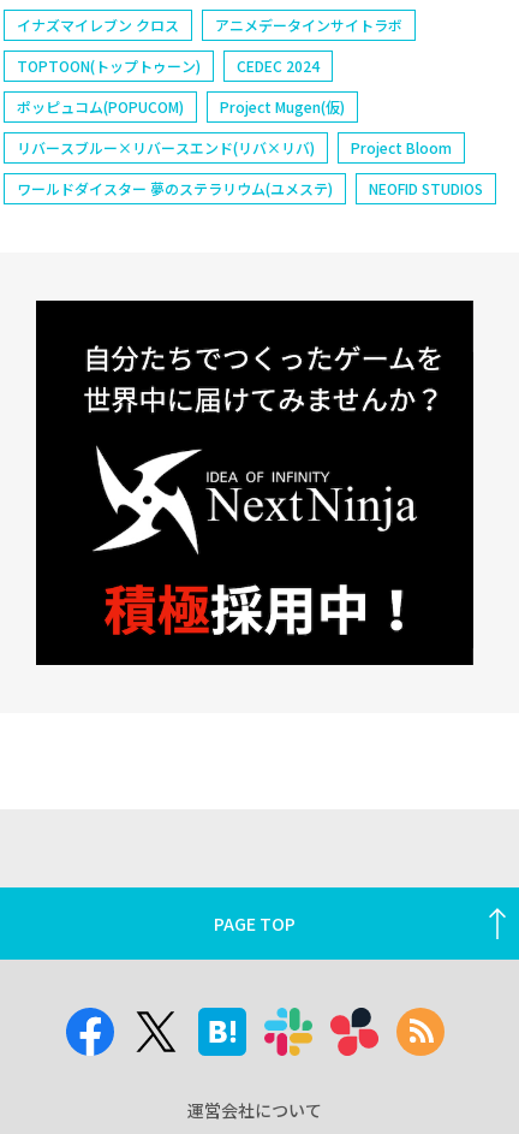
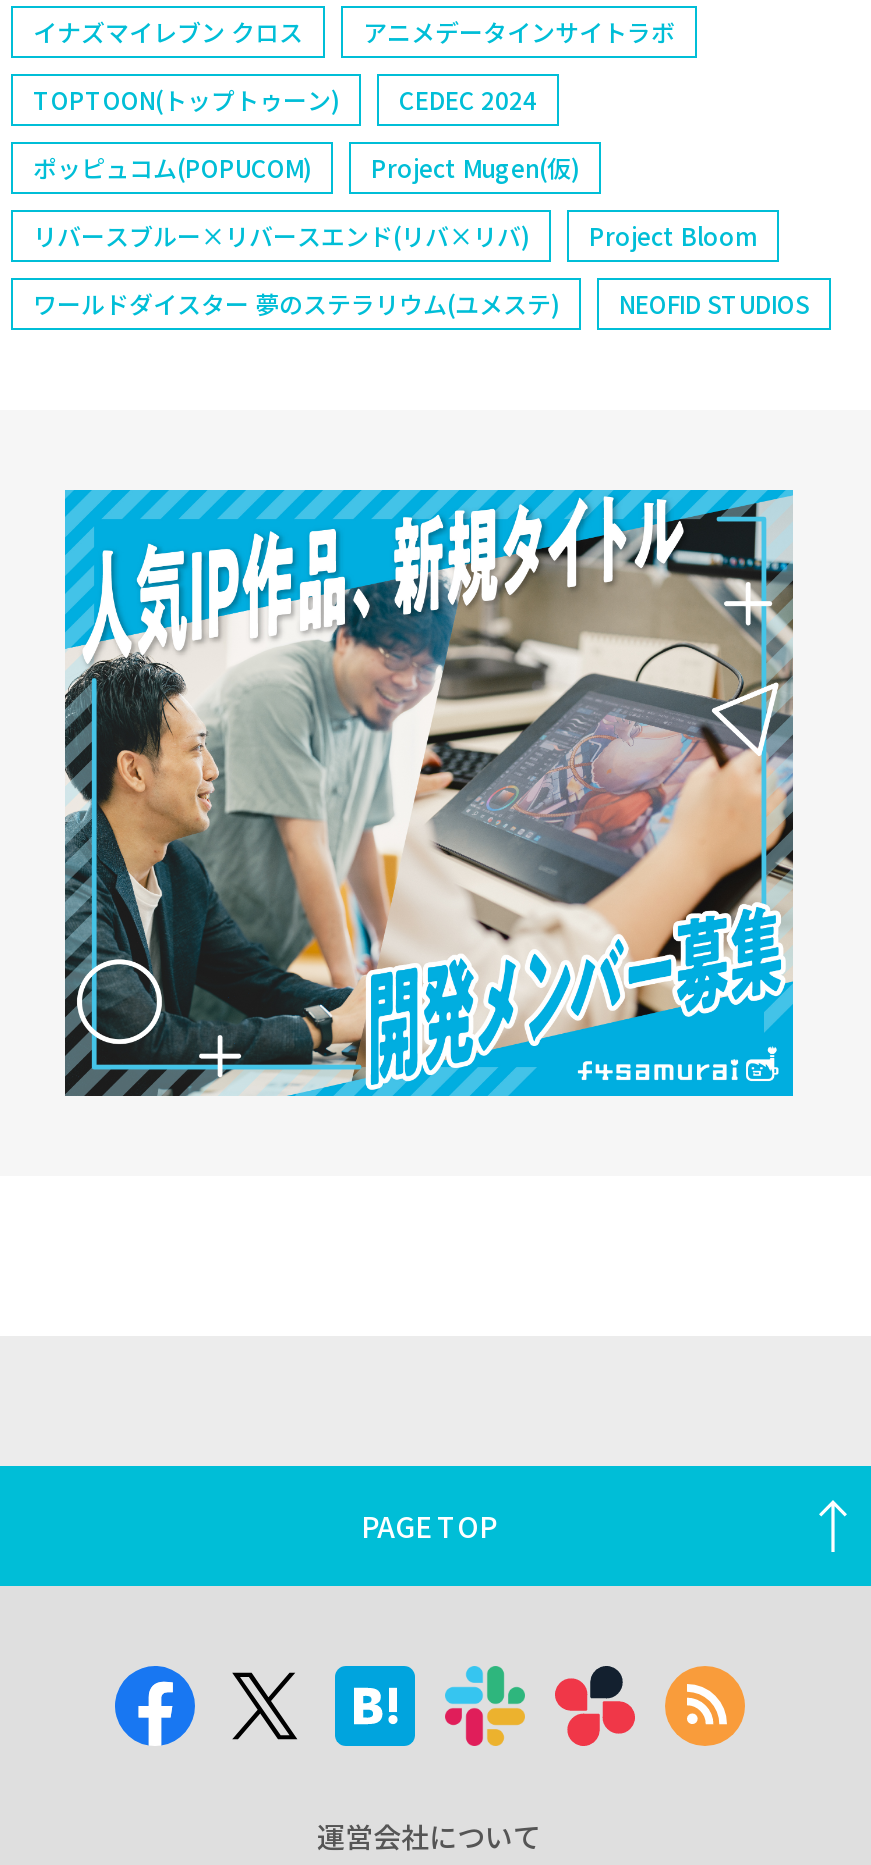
- [image]
+ [image]
